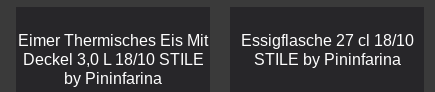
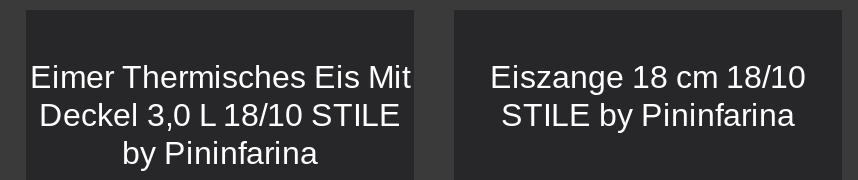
- Essigflasche 27 cl 18/10
+ Eiszange 18 cm 18/10
